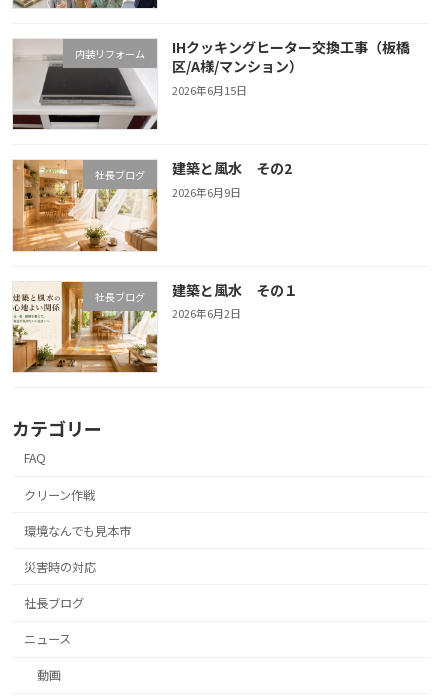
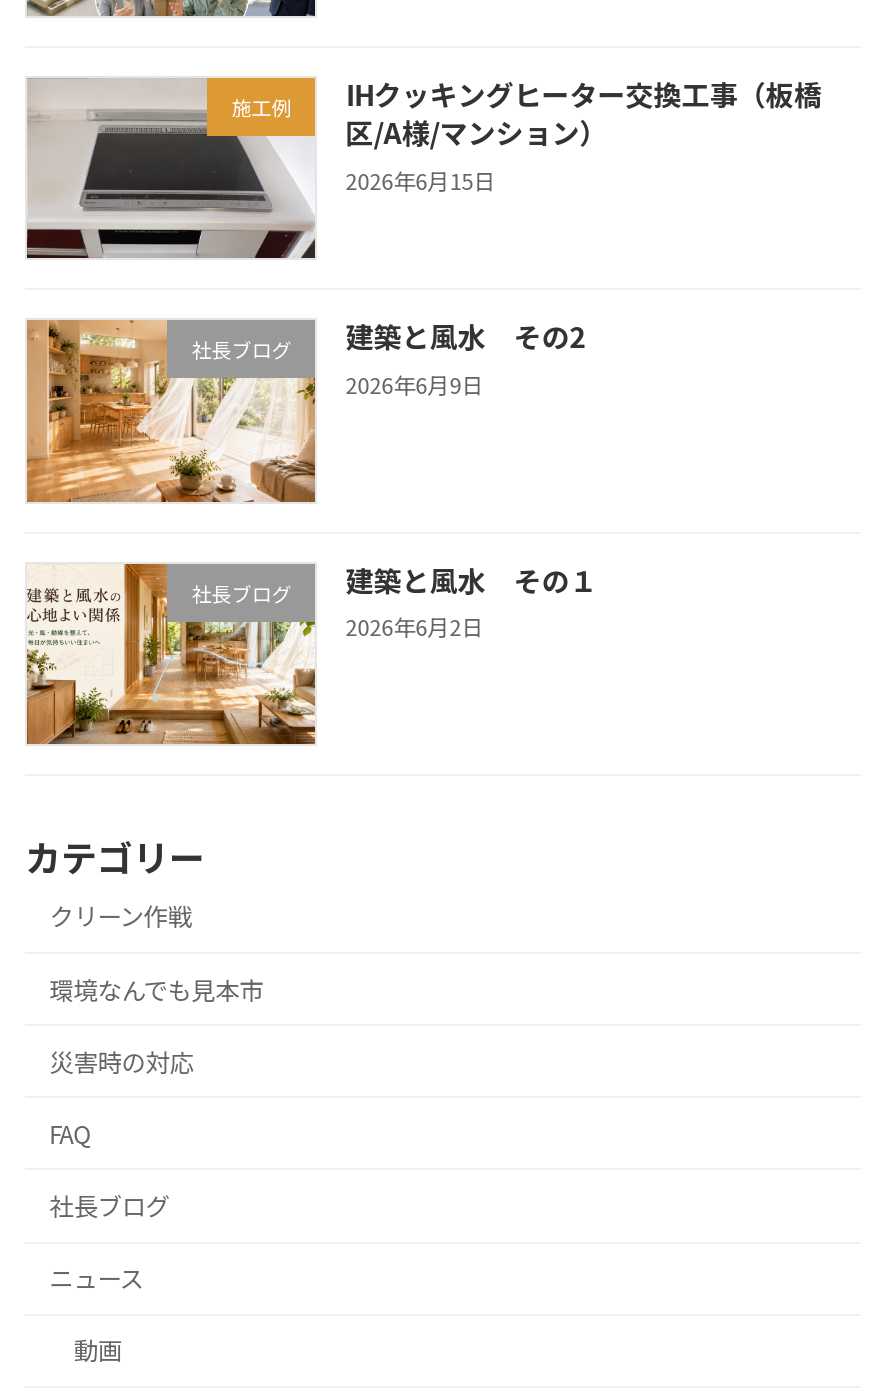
- 内装リフォーム
+ 施工例

moved down: FAQ

moved up: クリーン作戦 | 環境なんでも見本市 | 災害時の対応
